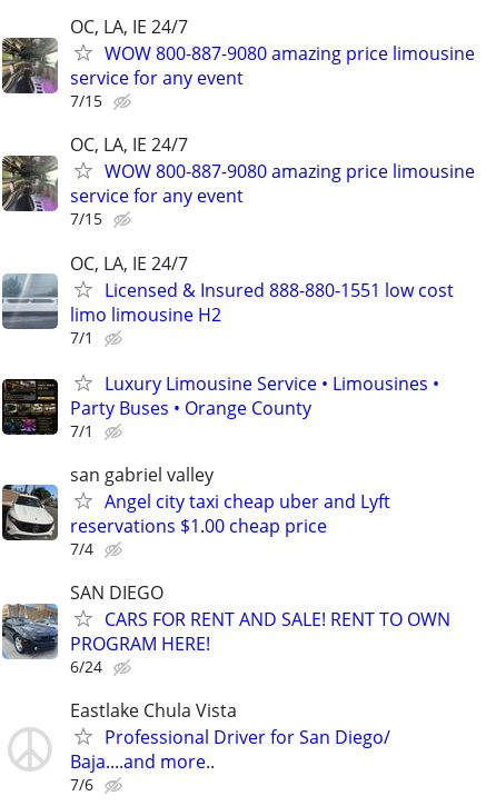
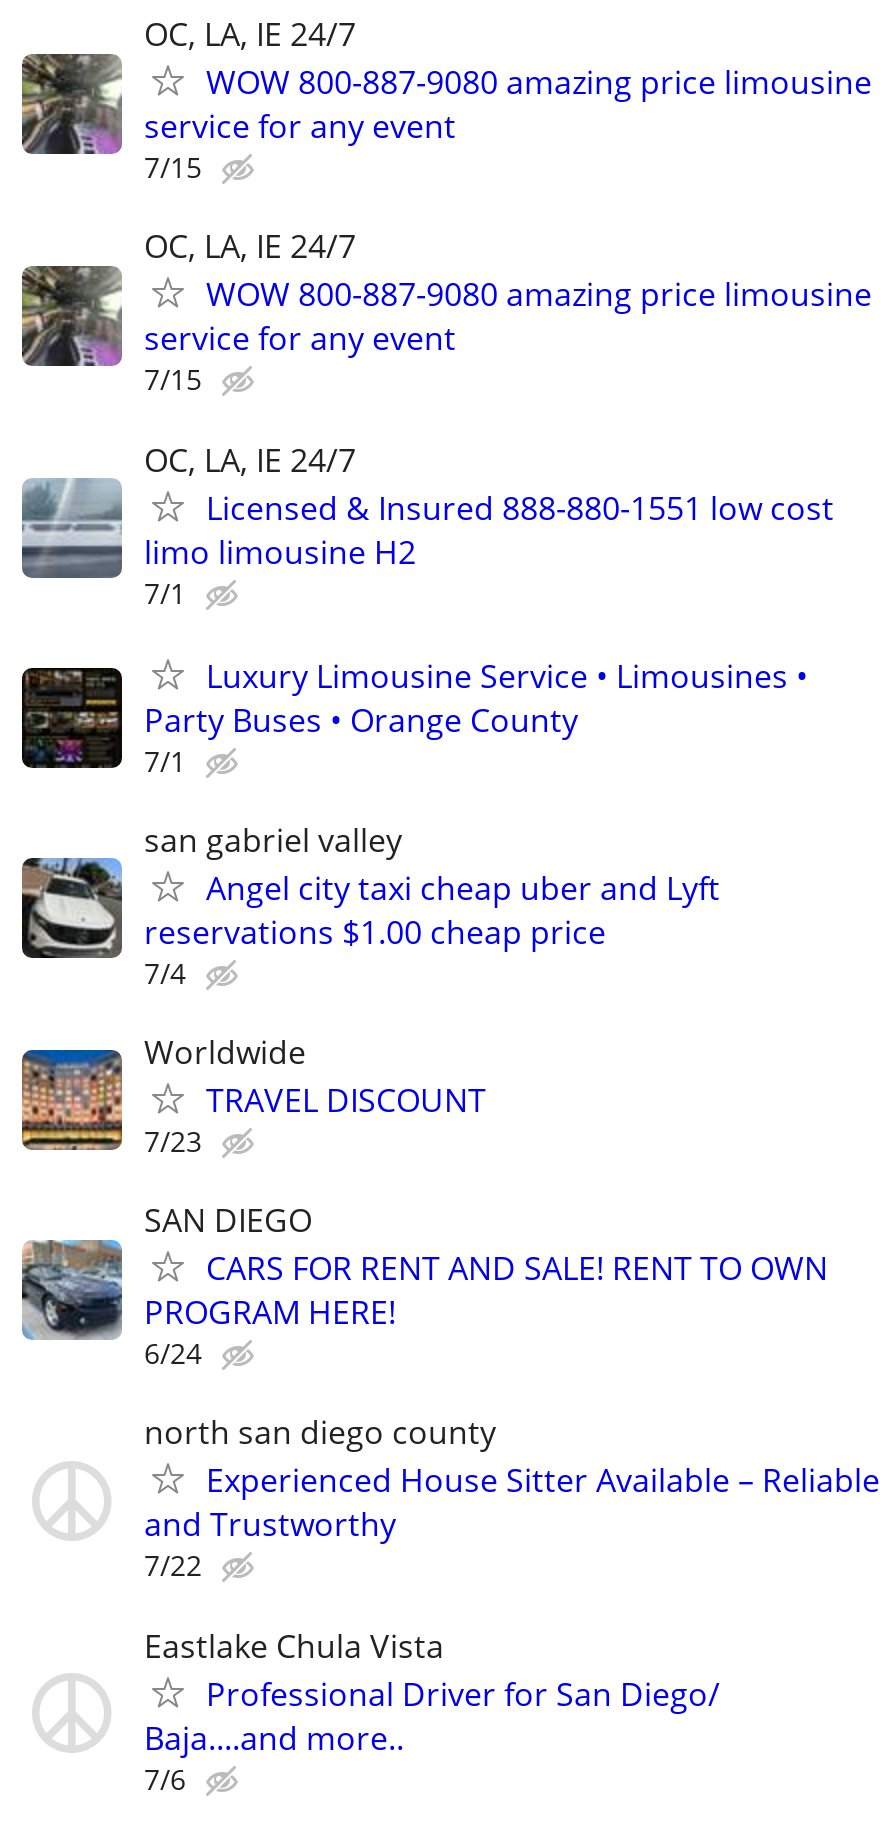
+ [image]
+ Worldwide
+ TRAVEL DISCOUNT
+ 7/23

+ north san diego county
+ Experienced House Sitter Available – Reliable
+ and Trustworthy
+ 7/22
